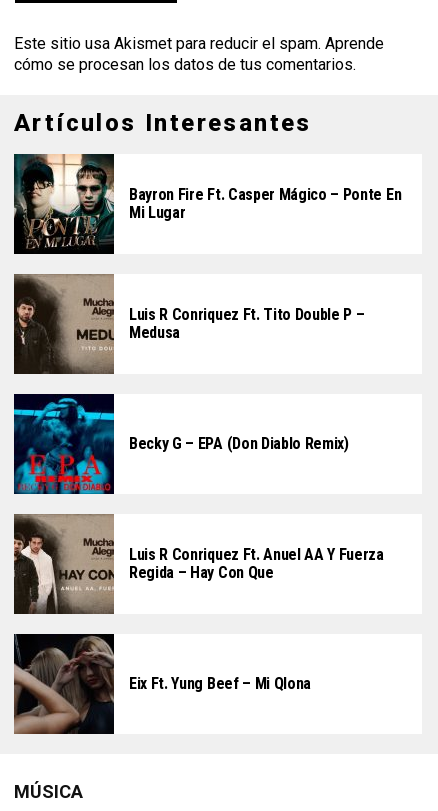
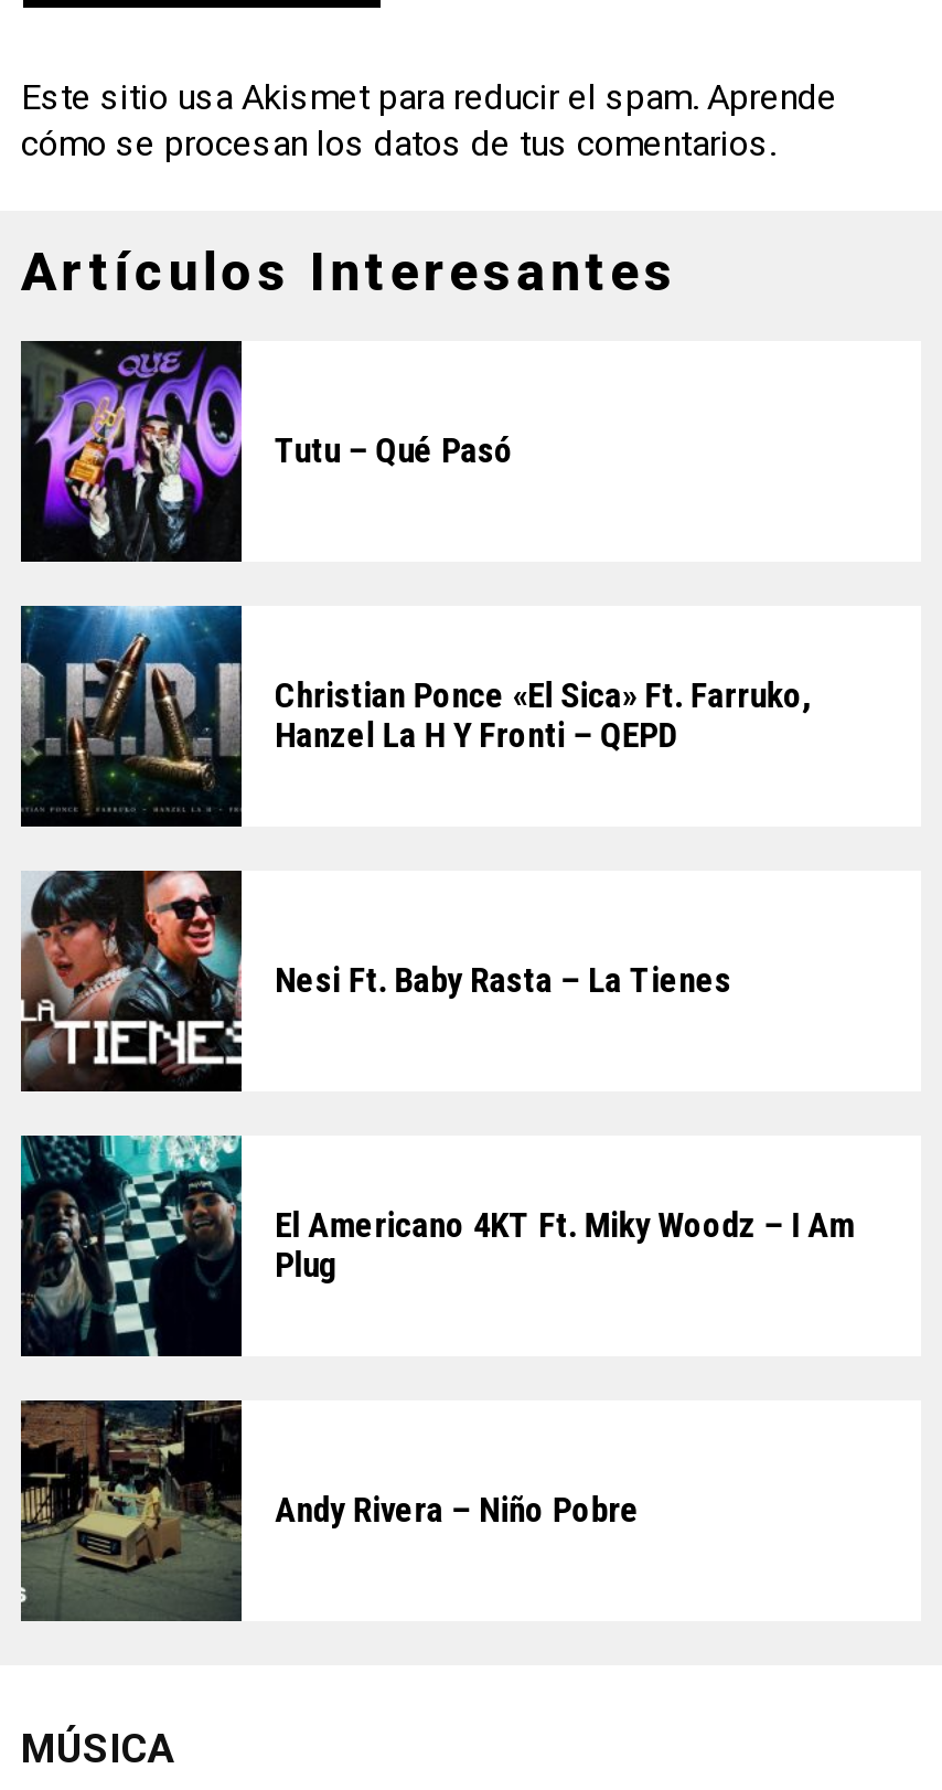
- [image]
- Bayron Fire Ft. Casper Mágico – Ponte En
- Mi Lugar
+ [image]
+ Tutu – Qué Pasó

- [image]
- Luis R Conriquez Ft. Tito Double P –
- Medusa
+ [image]
+ Christian Ponce «El Sica» Ft. Farruko,
+ Hanzel La H Y Fronti – QEPD

- [image]
- Becky G – EPA (Don Diablo Remix)
+ [image]
+ Nesi Ft. Baby Rasta – La Tienes

- [image]
- Luis R Conriquez Ft. Anuel AA Y Fuerza
- Regida – Hay Con Que
+ [image]
+ El Americano 4KT Ft. Miky Woodz – I Am
+ Plug

- [image]
- Eix Ft. Yung Beef – Mi Qlona
+ [image]
+ Andy Rivera – Niño Pobre
